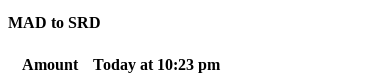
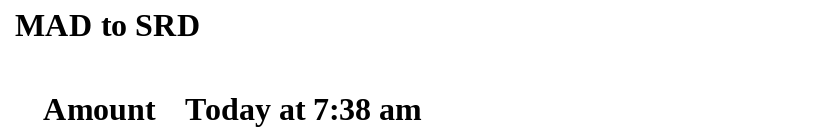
- Amount Today at 10:23 pm
+ Amount Today at 7:38 am
